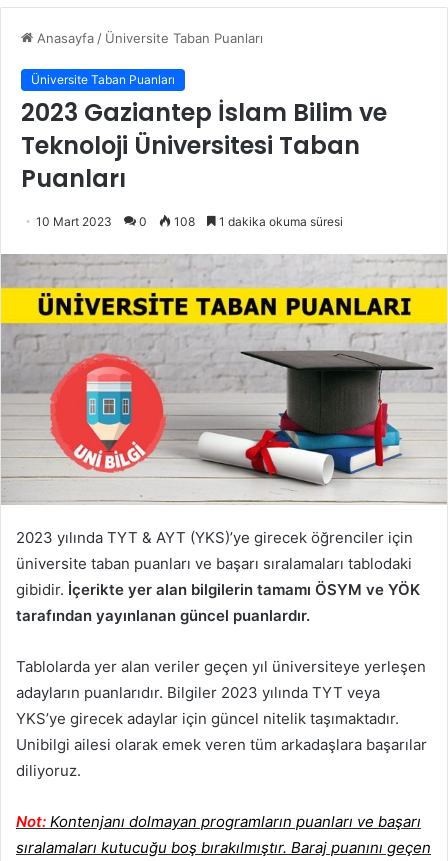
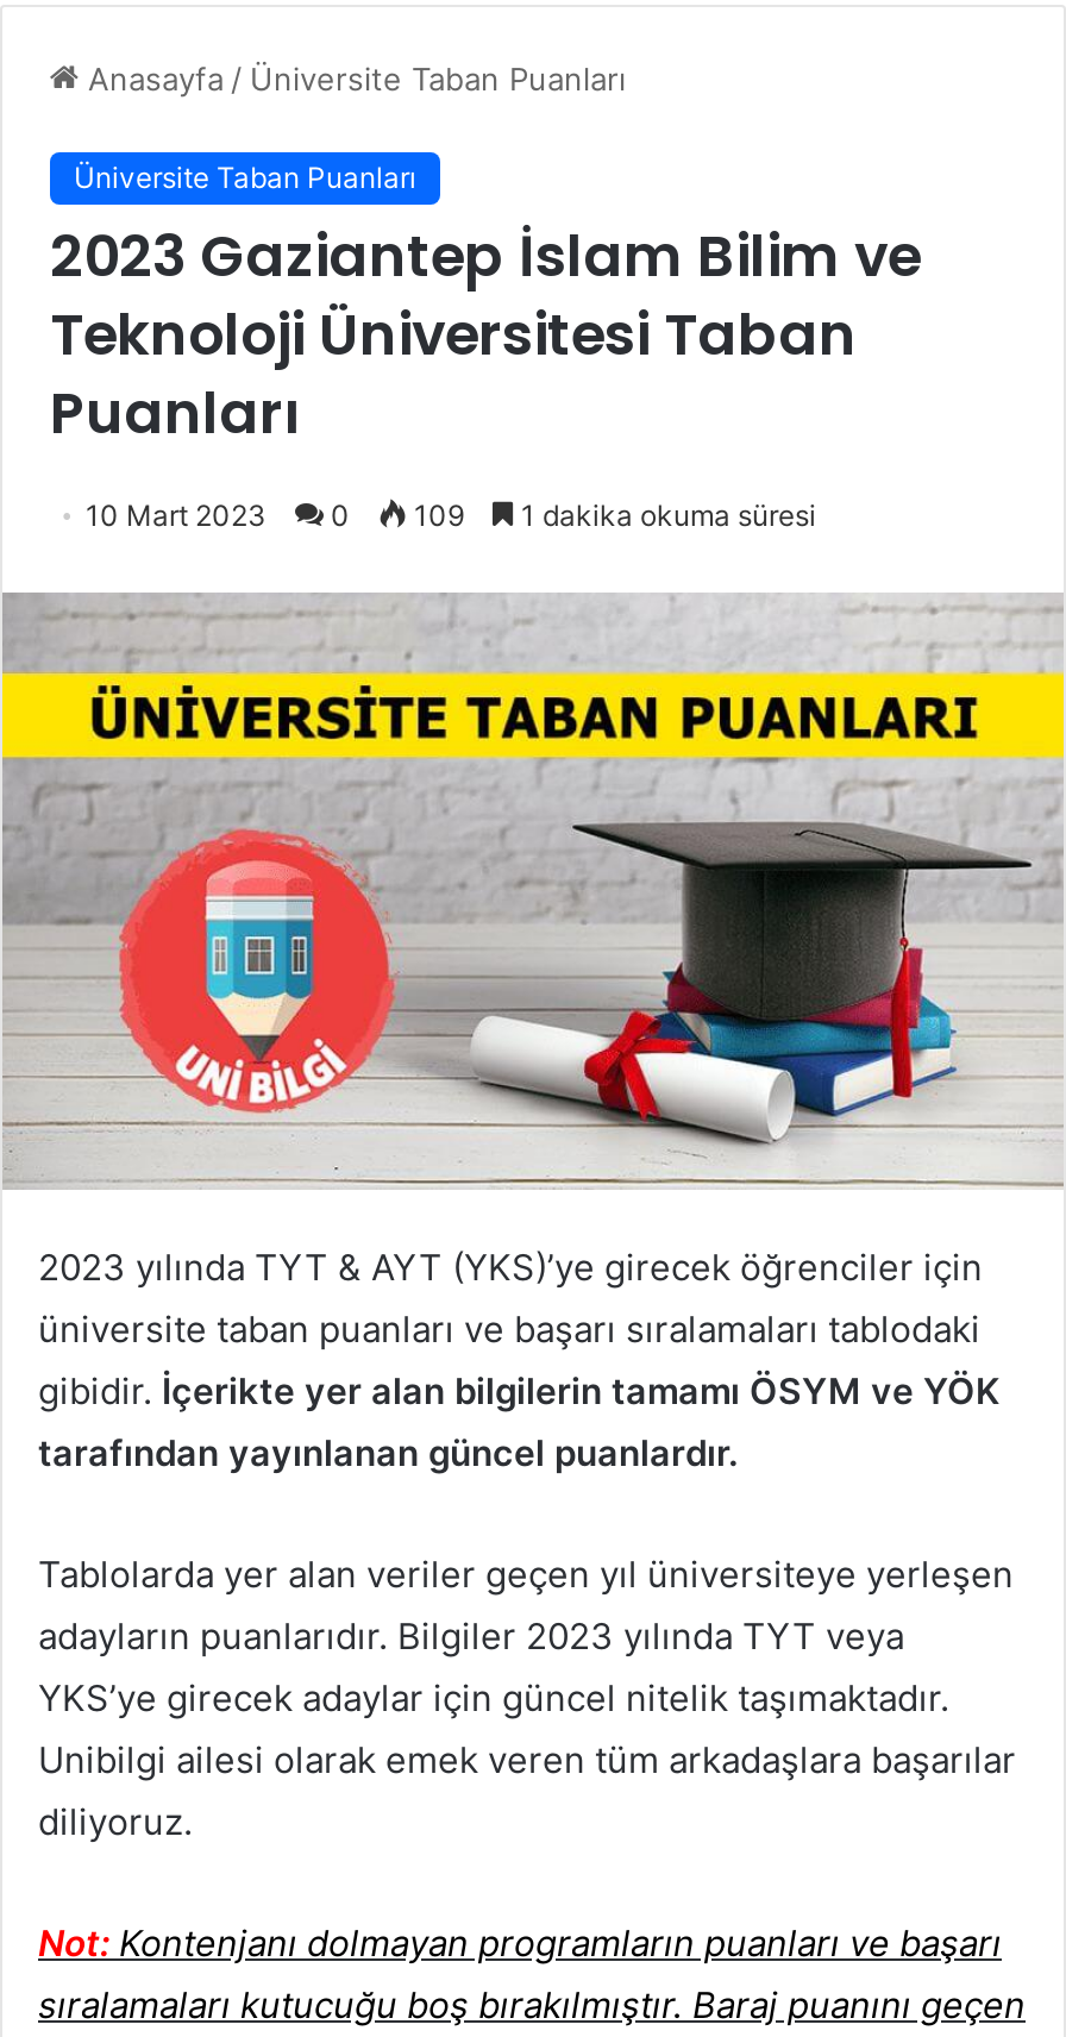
- 10 Mart 2023 0 108 1 dakika okuma süresi
+ 10 Mart 2023 0 109 1 dakika okuma süresi
